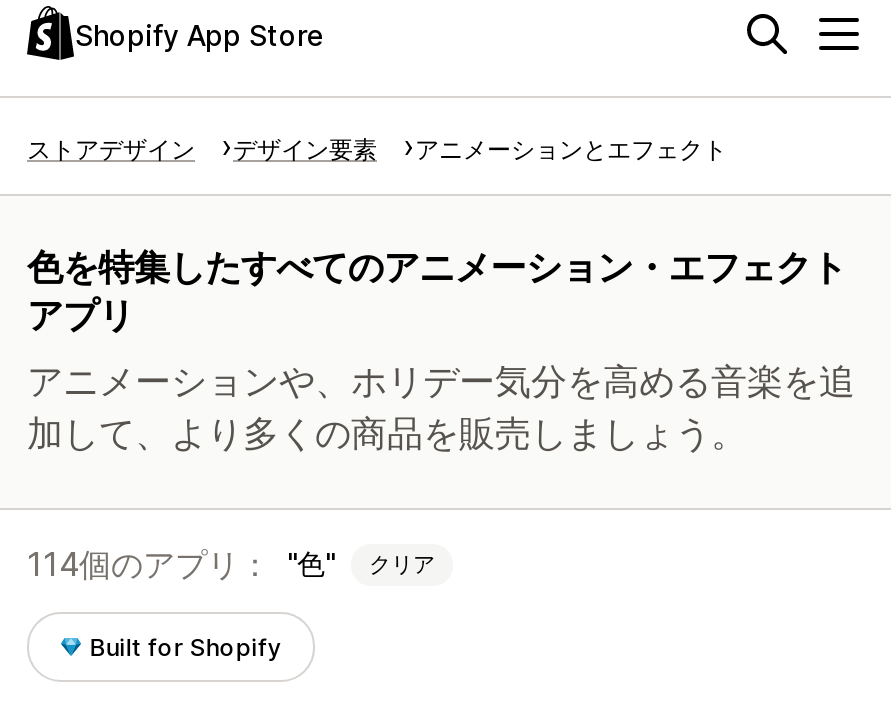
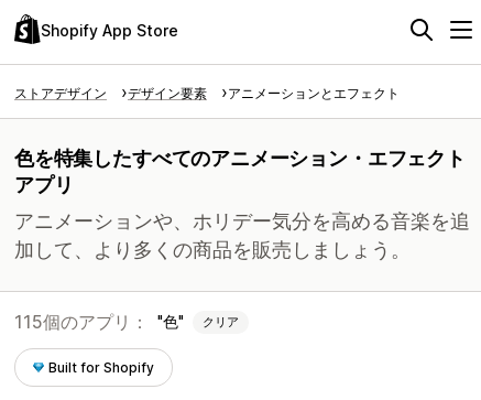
- 114個のアプリ： 色 クリア
+ 115個のアプリ： 色 クリア
